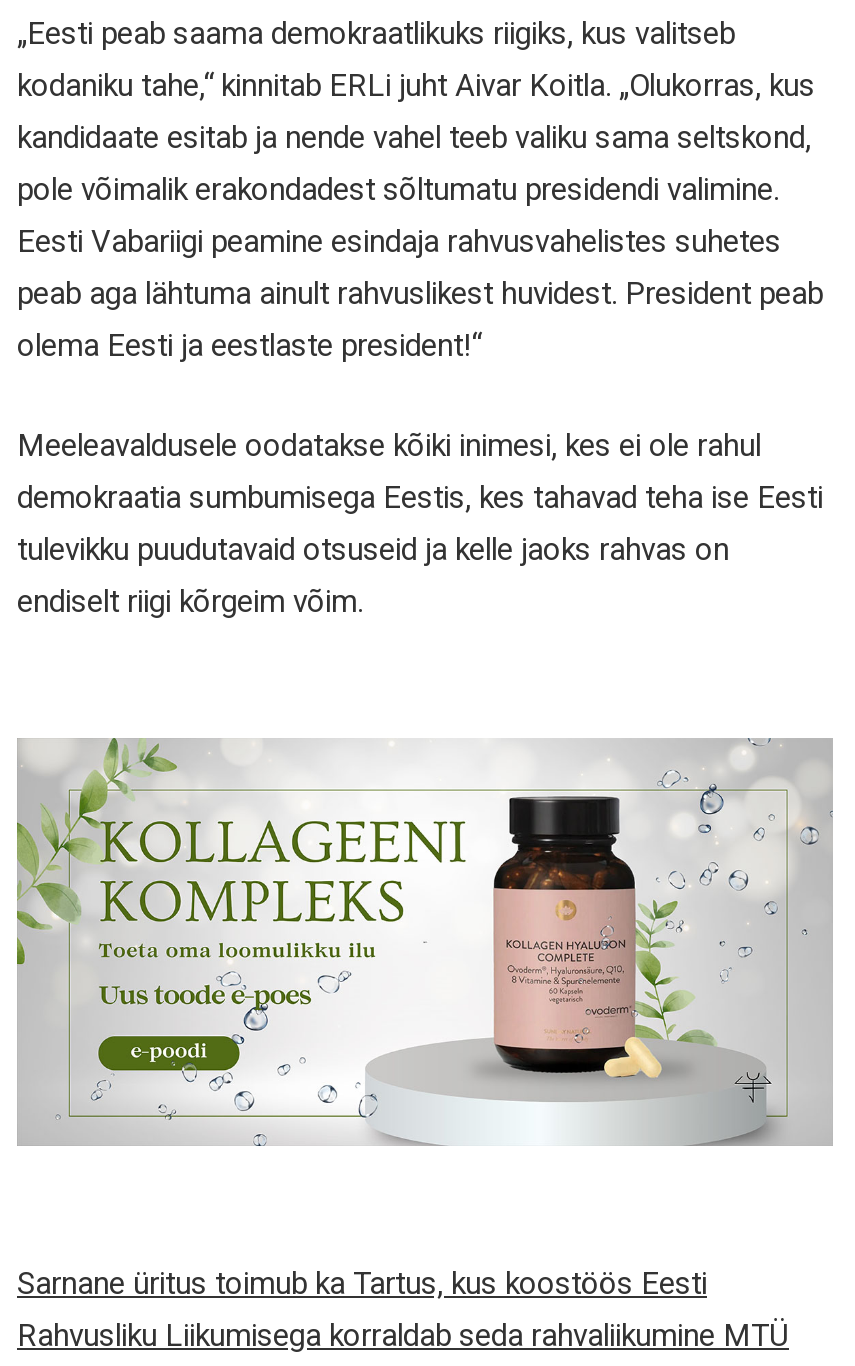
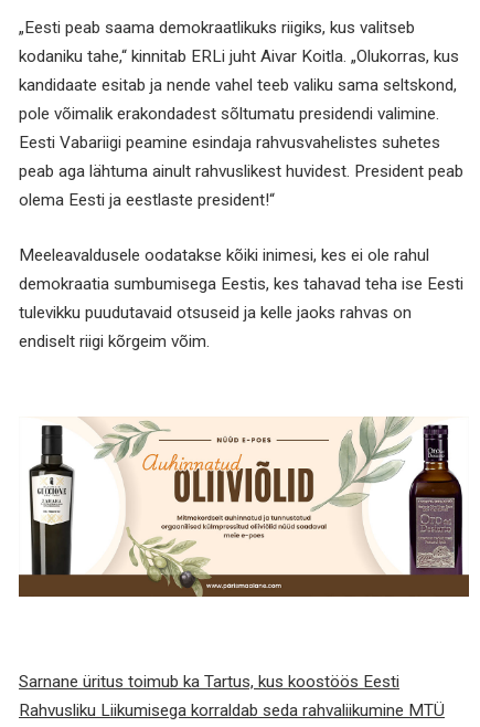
- [image]
+ [image]
